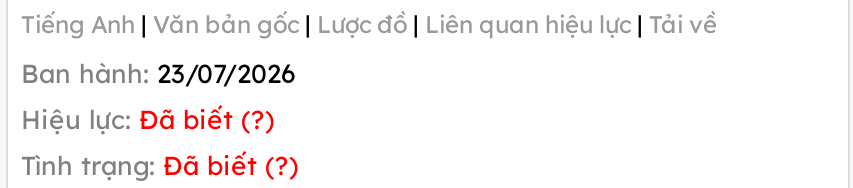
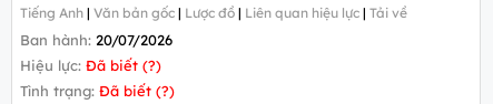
- Ban hành: 23/07/2026
+ Ban hành: 20/07/2026
